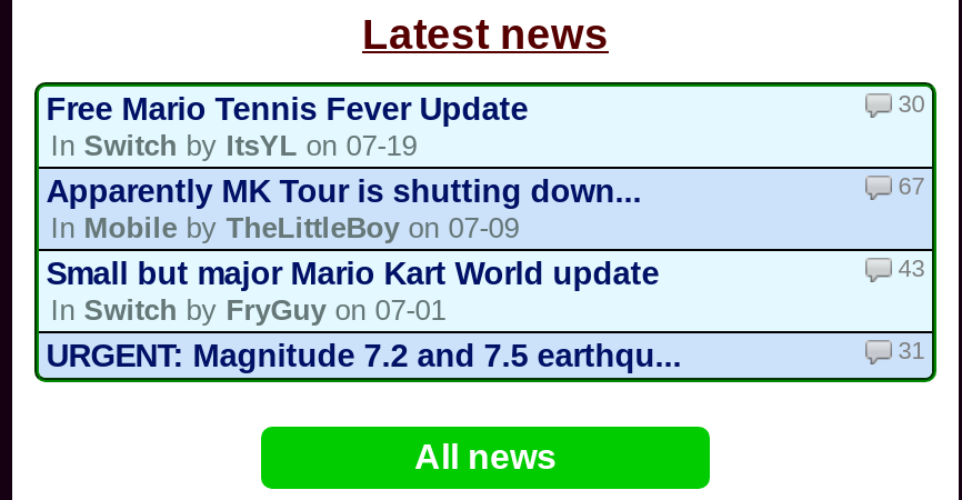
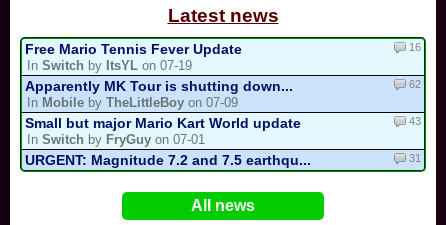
- 30
+ 16

- 67
+ 62
